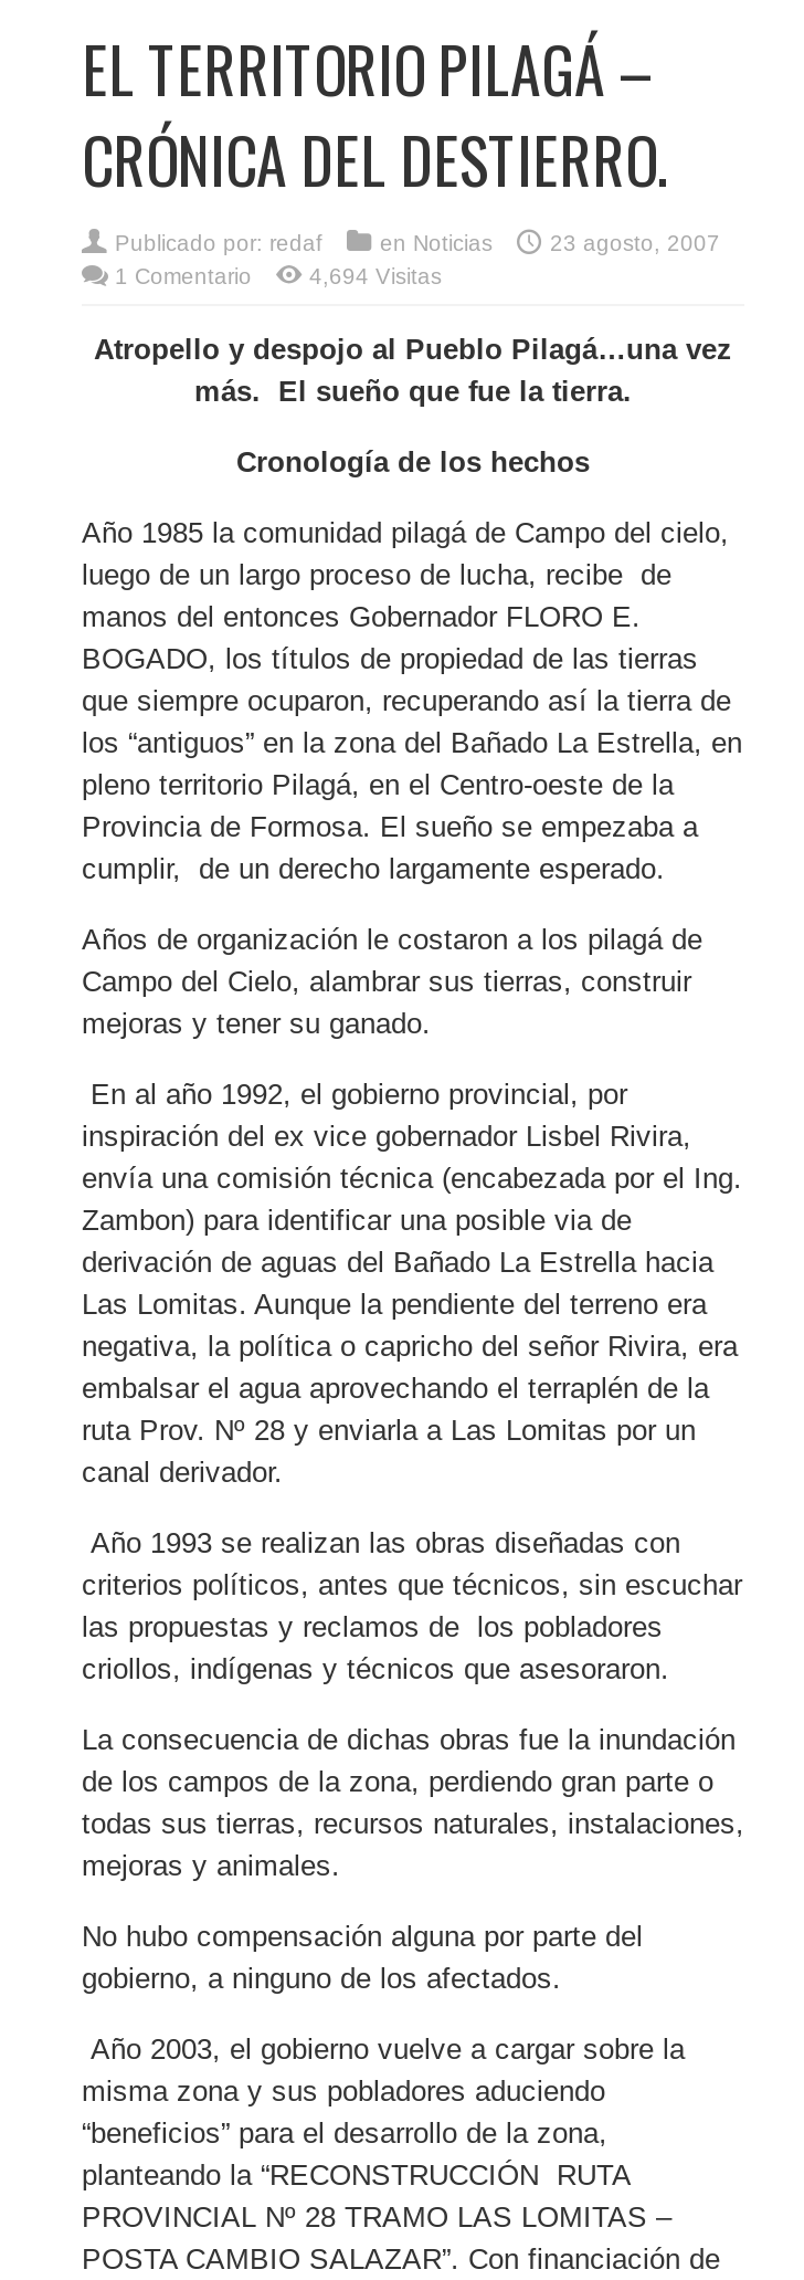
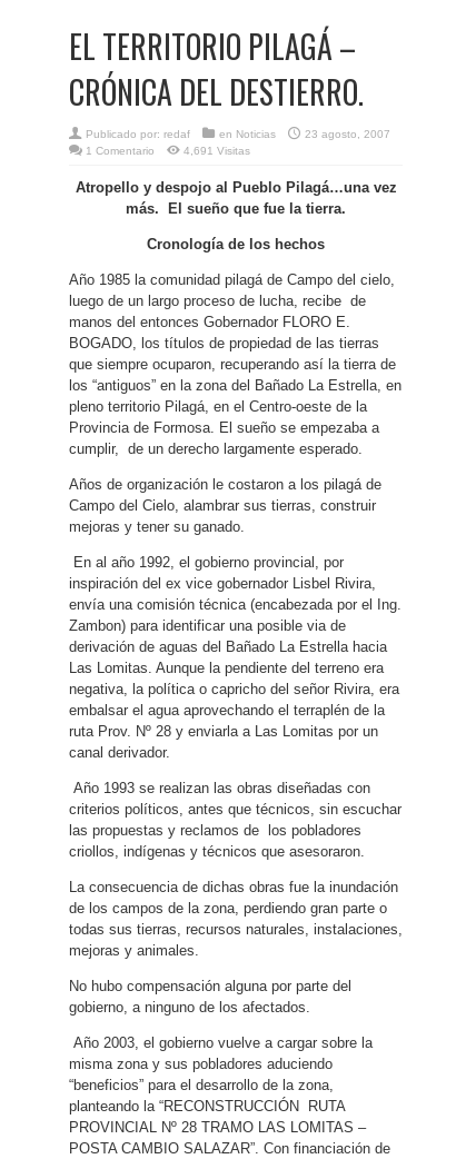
- 4,694 Visitas
+ 4,691 Visitas
